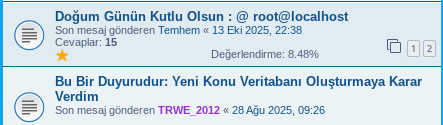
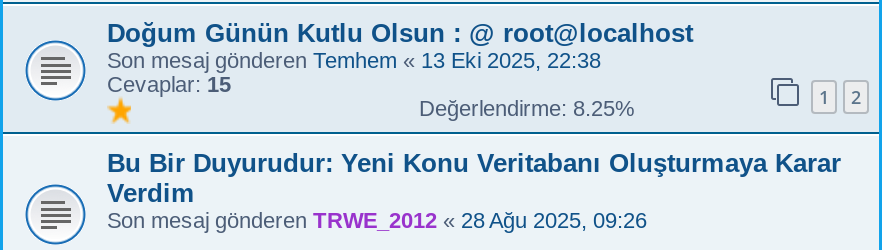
- Değerlendirme: 8.48%
+ Değerlendirme: 8.25%
